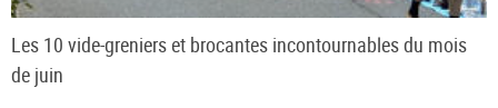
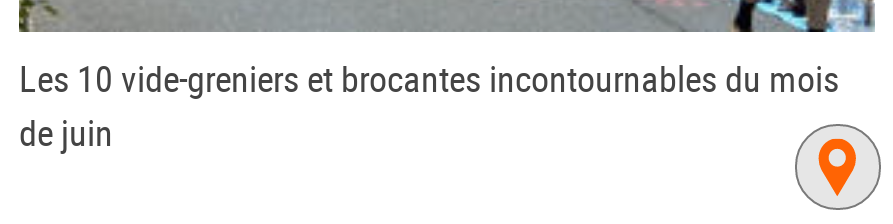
+ [image]
